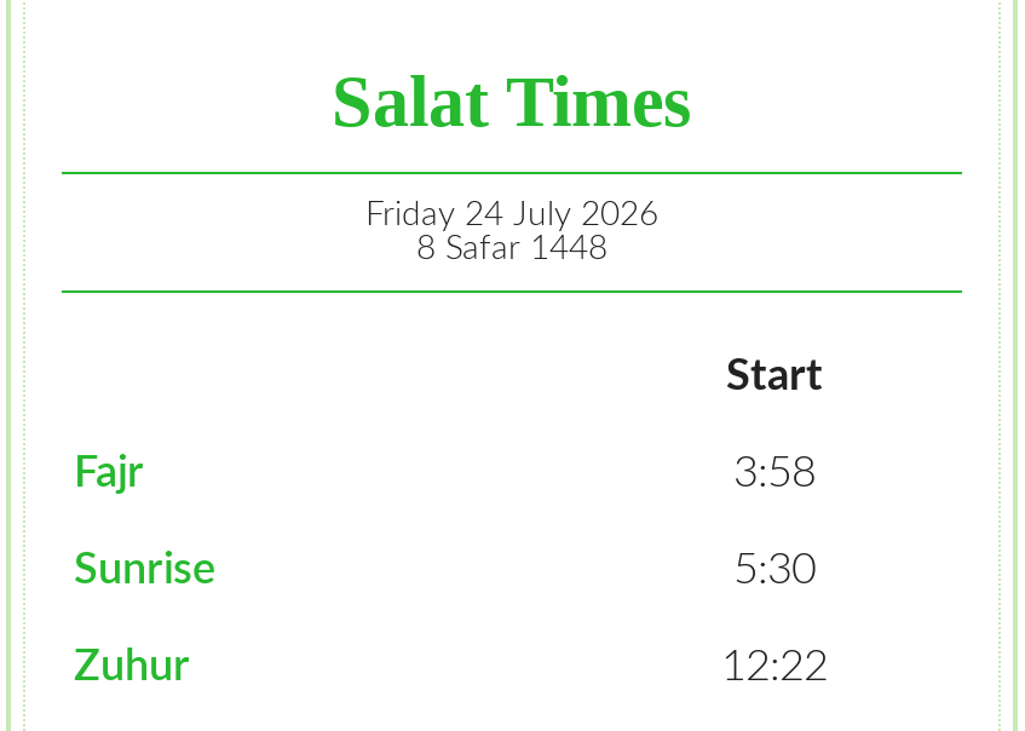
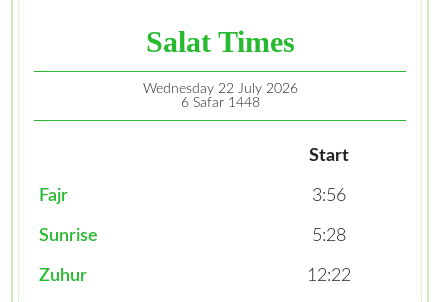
- Friday 24 July 2026
+ Wednesday 22 July 2026

- 8 Safar 1448
+ 6 Safar 1448

- 3:58
+ 3:56

- 5:30
+ 5:28
